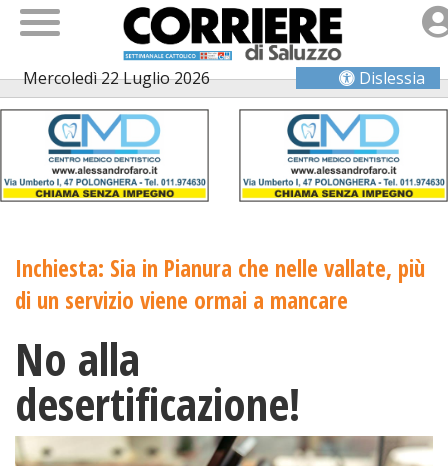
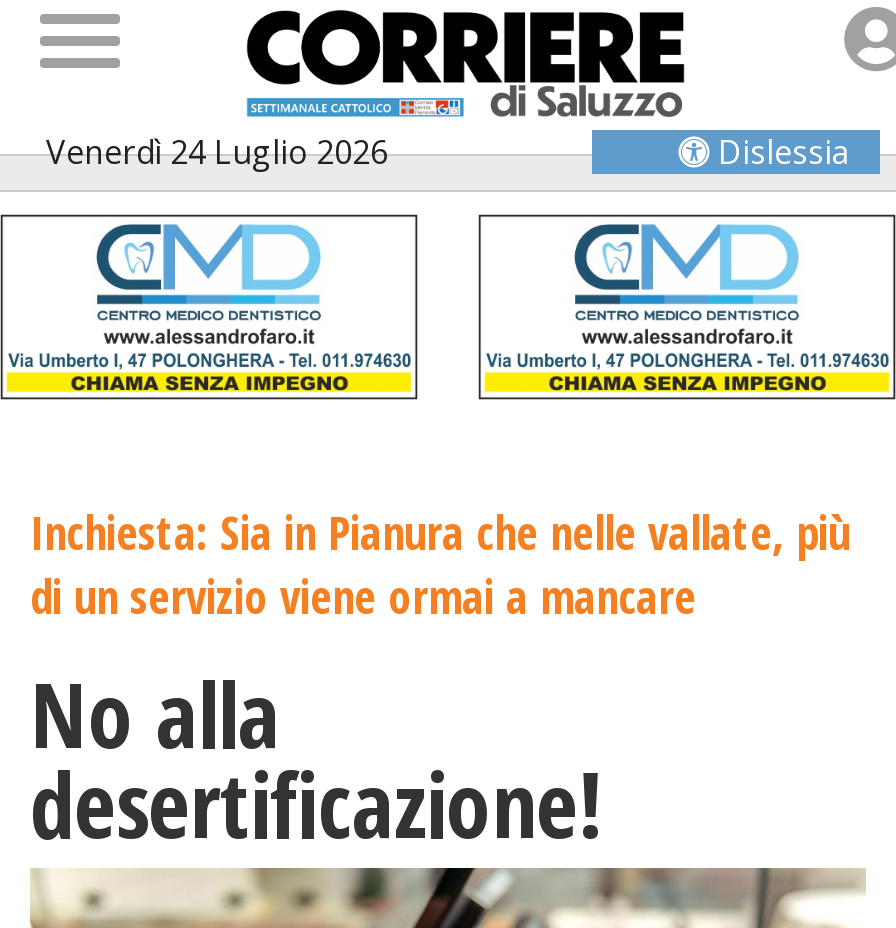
- Mercoledì 22 Luglio 2026
+ Venerdì 24 Luglio 2026
